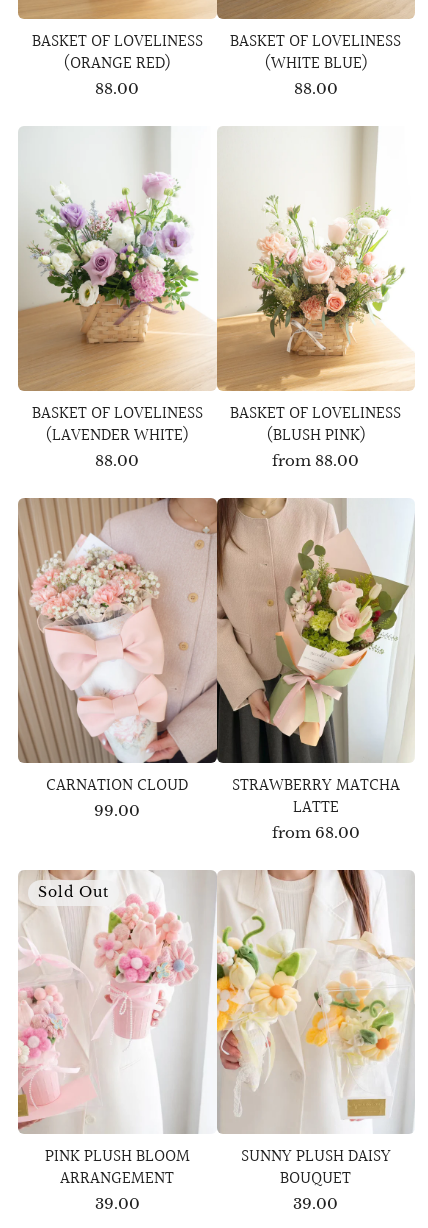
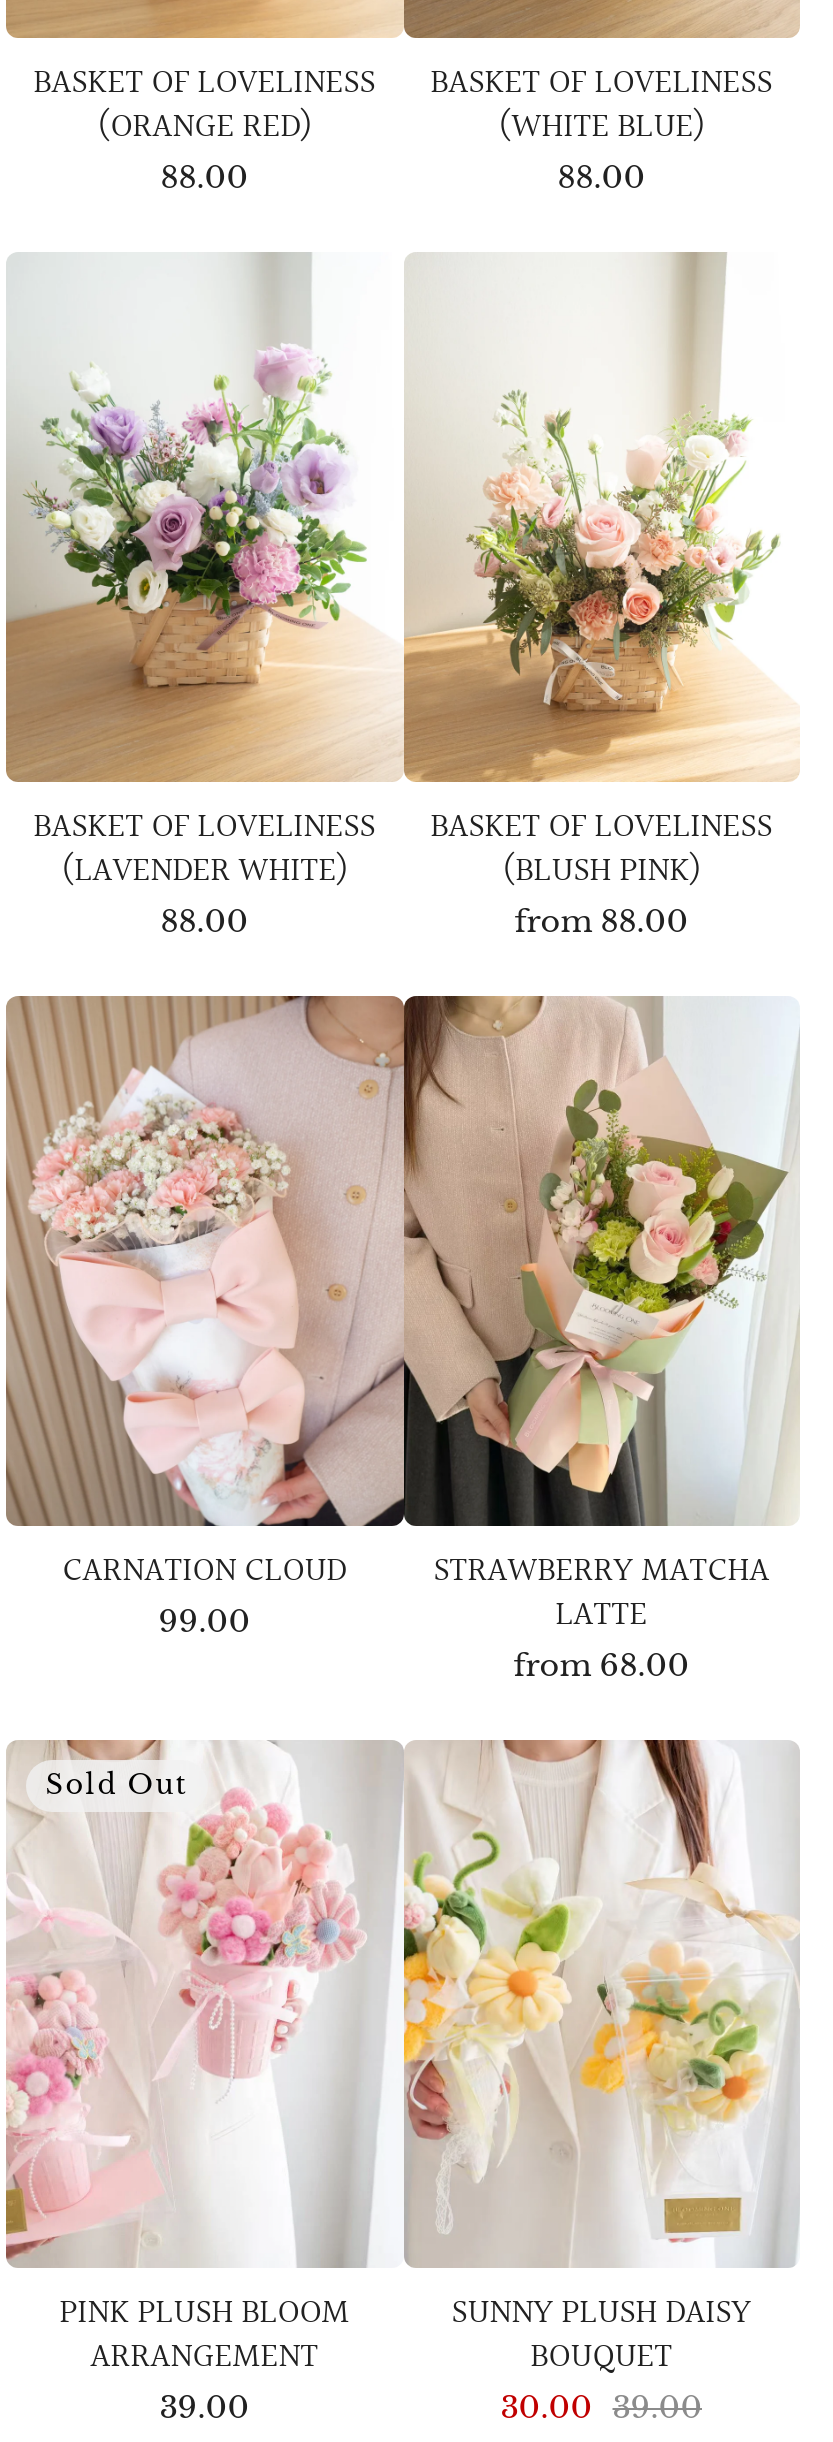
- 39.00
+ 30.00 39.00
